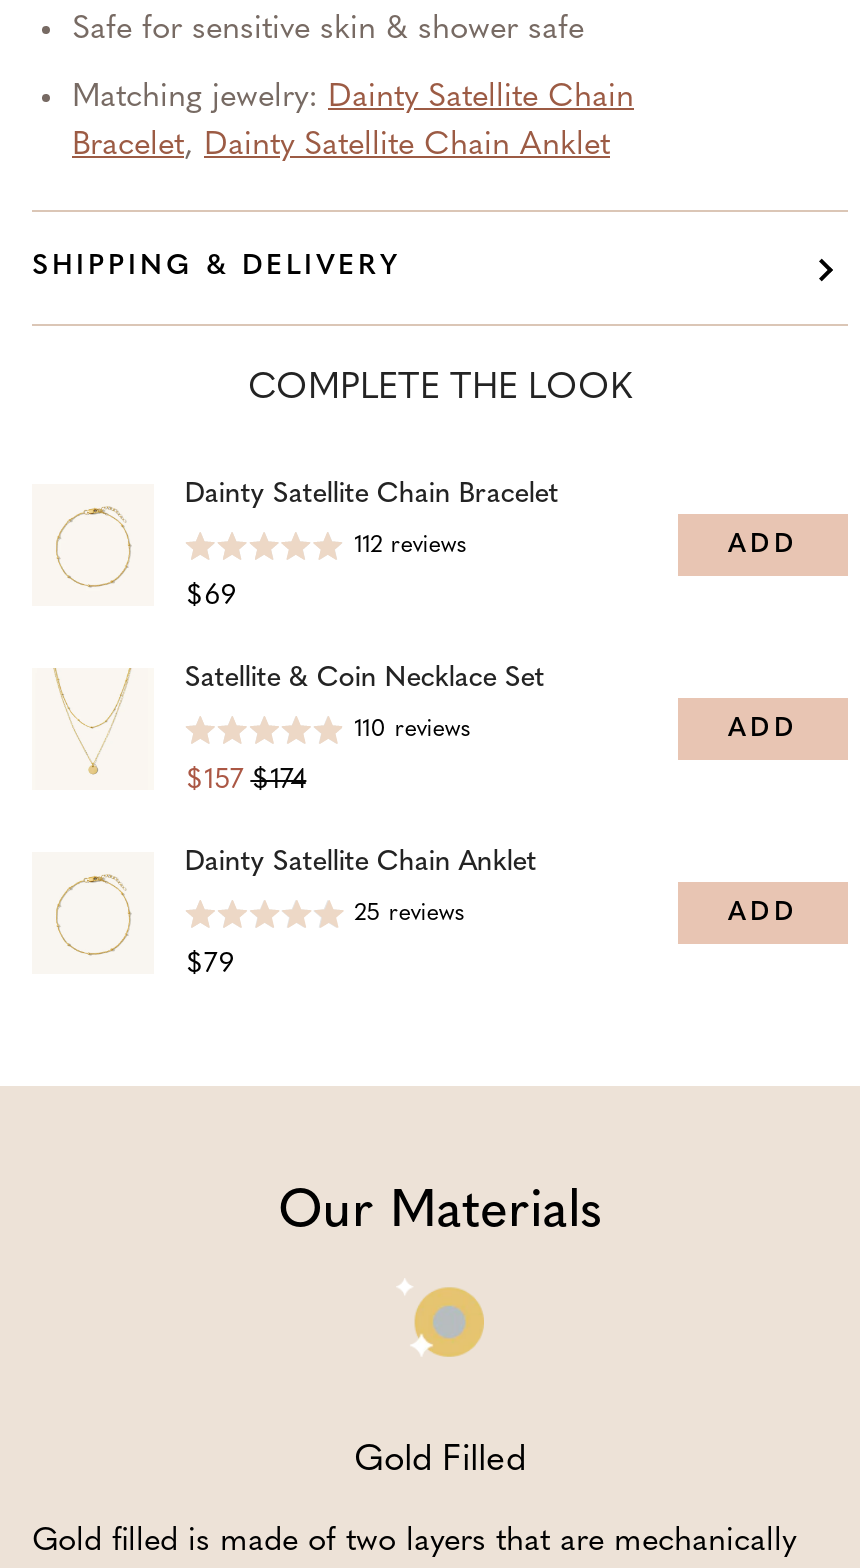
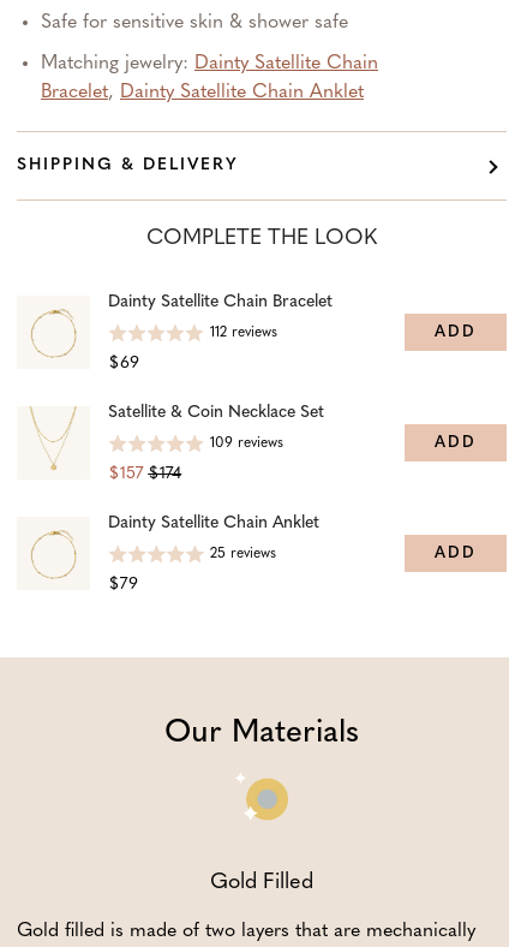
- 110 reviews
+ 109 reviews
